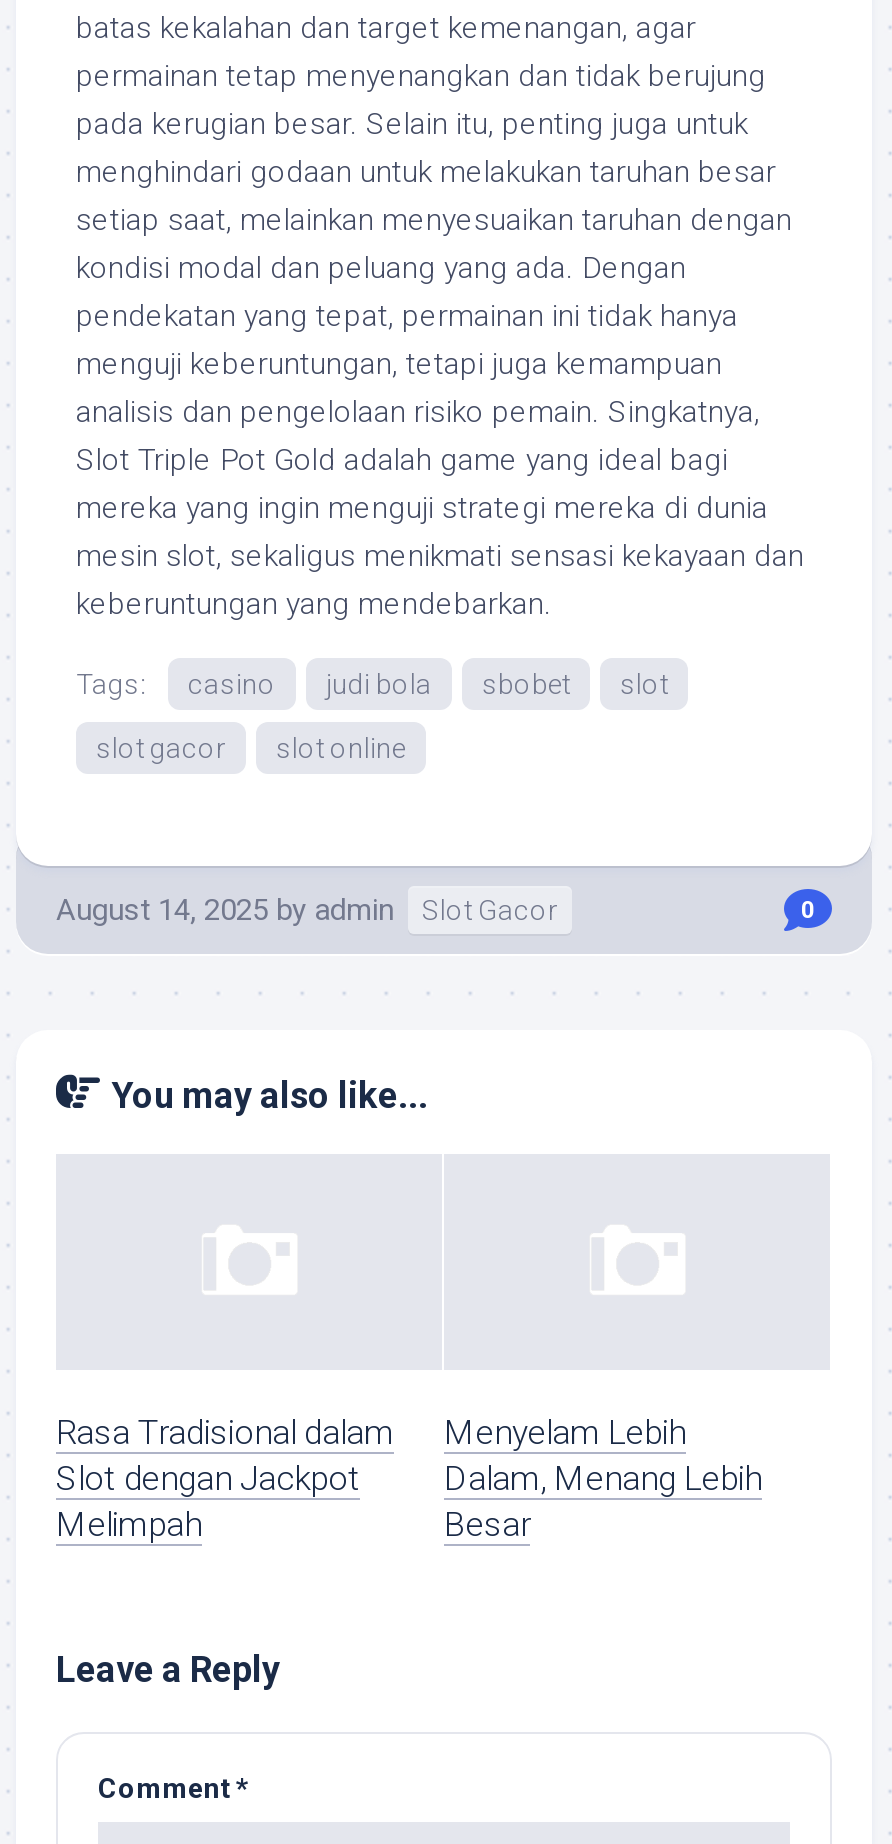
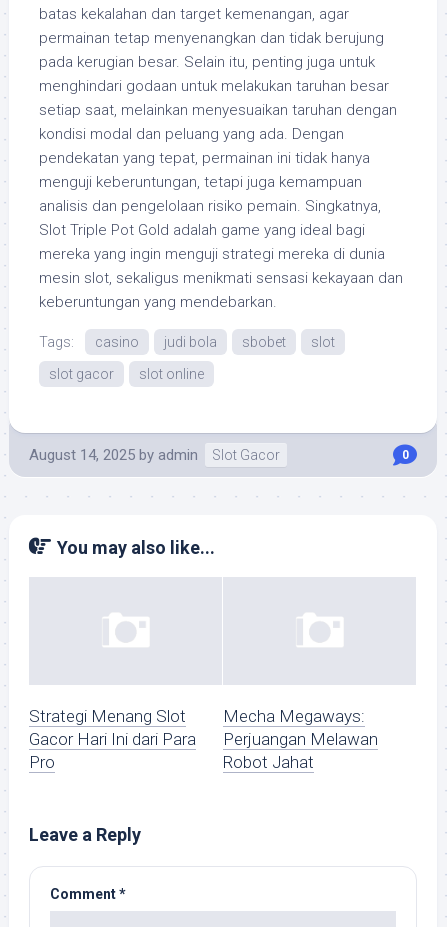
- Rasa Tradisional dalam
- Slot dengan Jackpot
- Melimpah
+ Strategi Menang Slot
+ Gacor Hari Ini dari Para
+ Pro

- Menyelam Lebih
- Dalam, Menang Lebih
- Besar
+ Mecha Megaways:
+ Perjuangan Melawan
+ Robot Jahat
